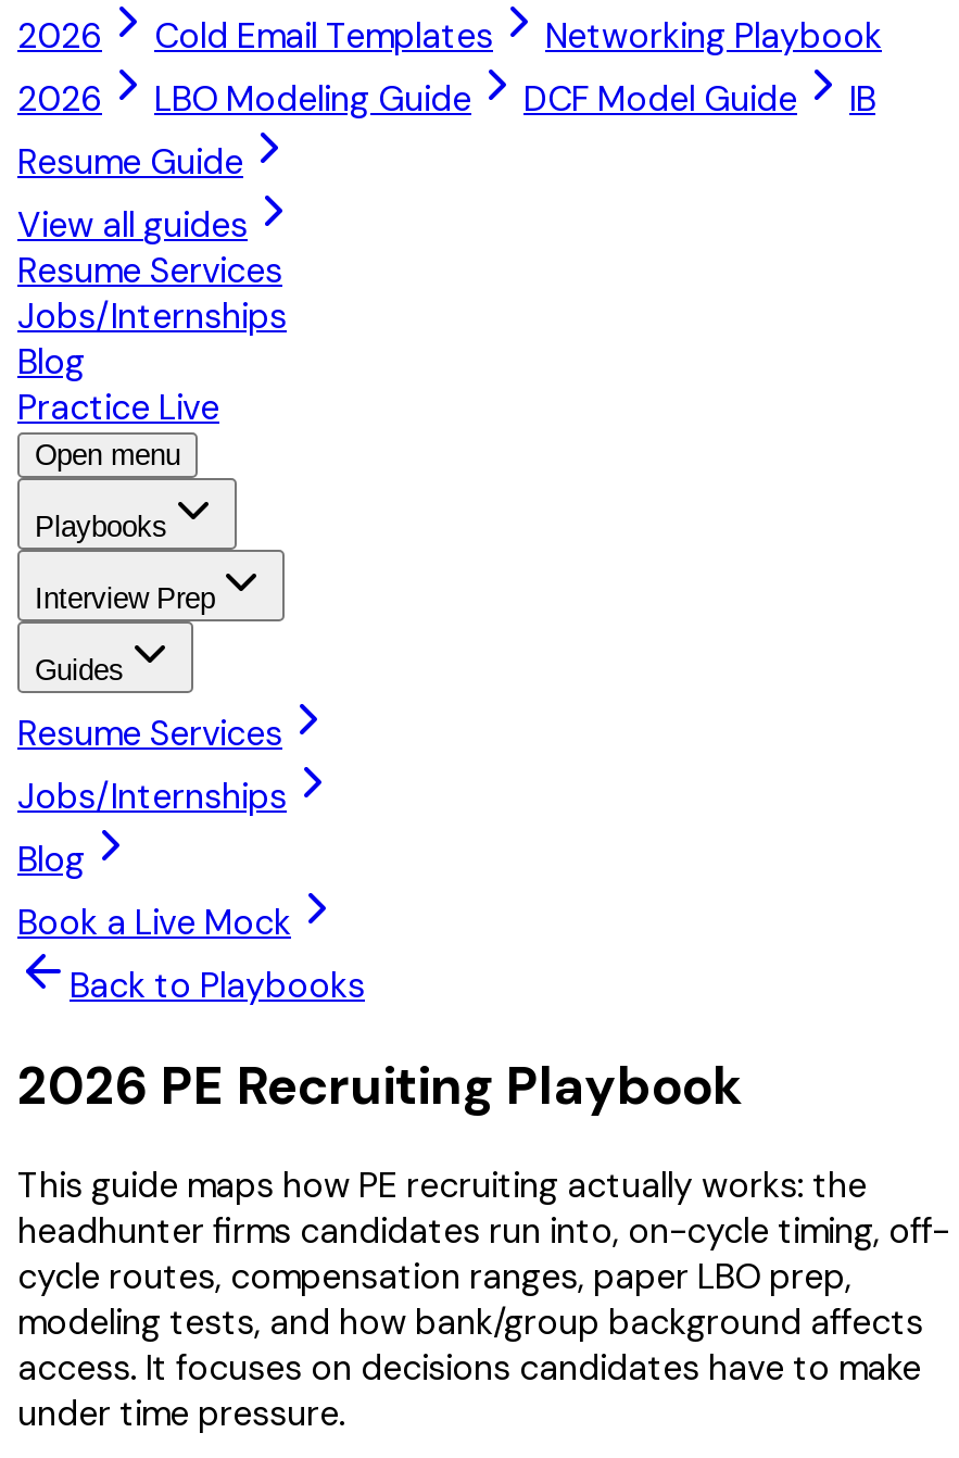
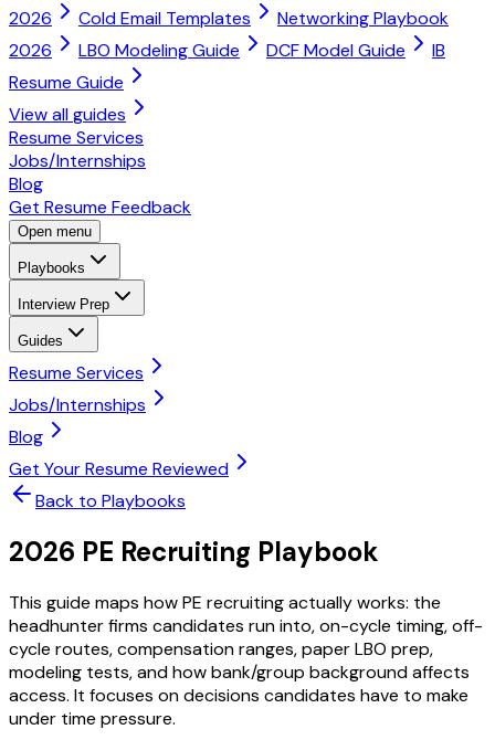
- Practice Live
+ Get Resume Feedback

- Book a Live Mock
+ Get Your Resume Reviewed
